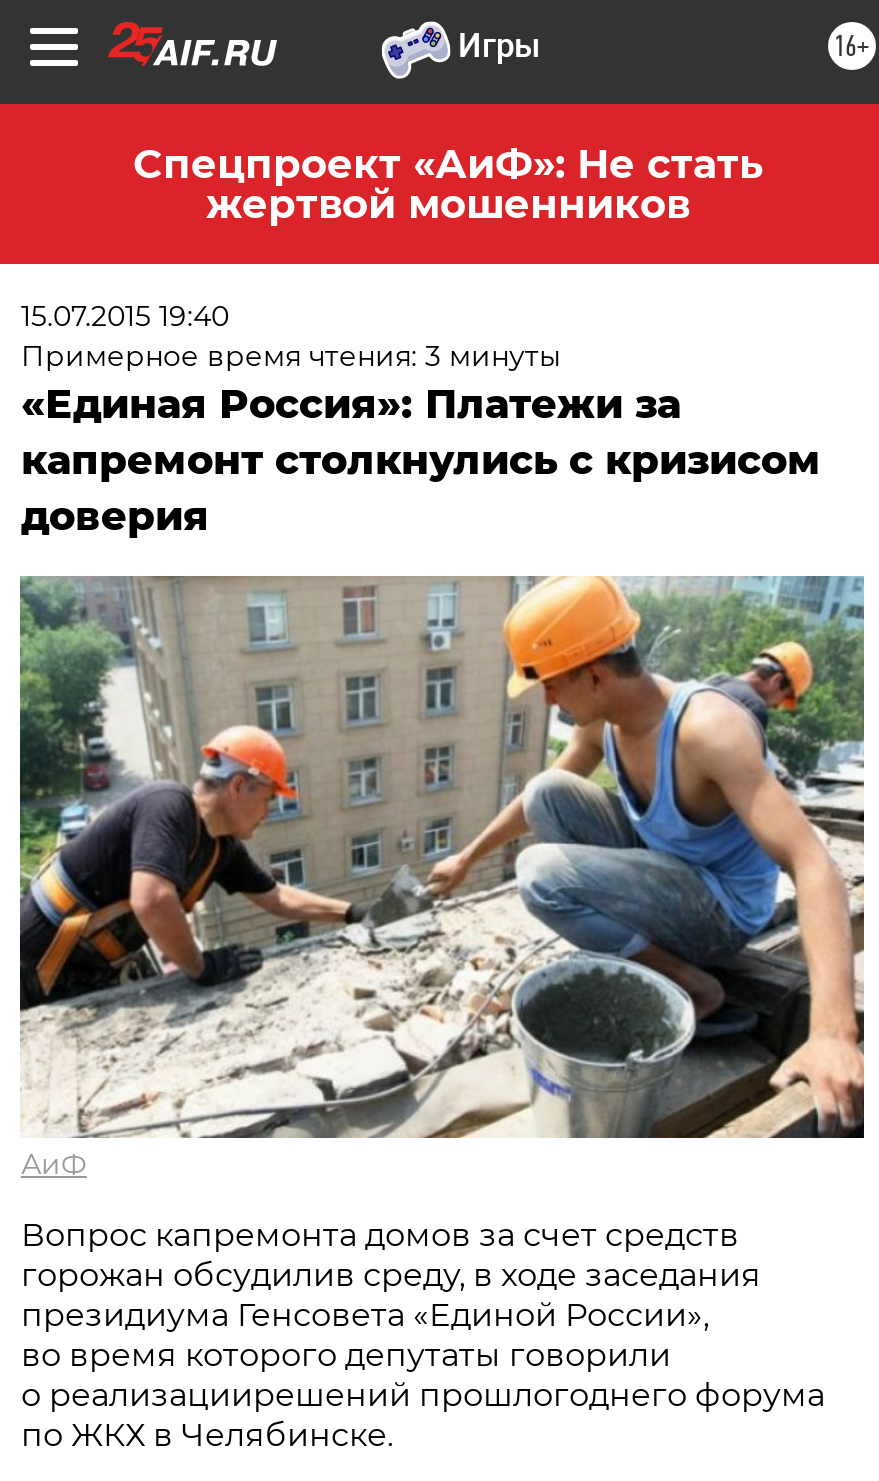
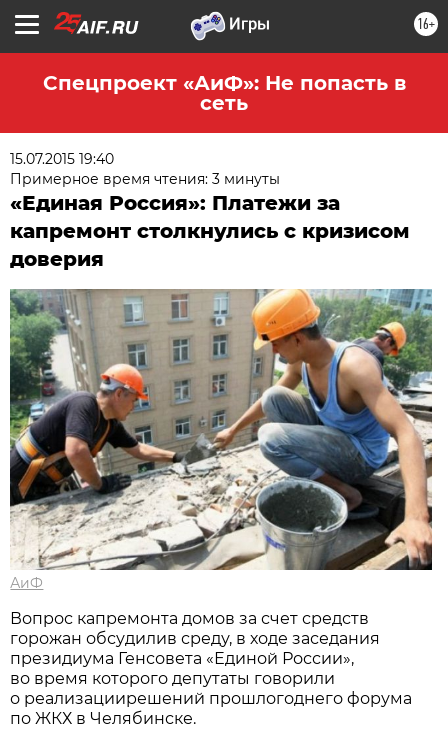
- Спецпроект «АиФ»: Не стать
- жертвой мошенников
+ Спецпроект «АиФ»: Не попасть в
+ сеть
